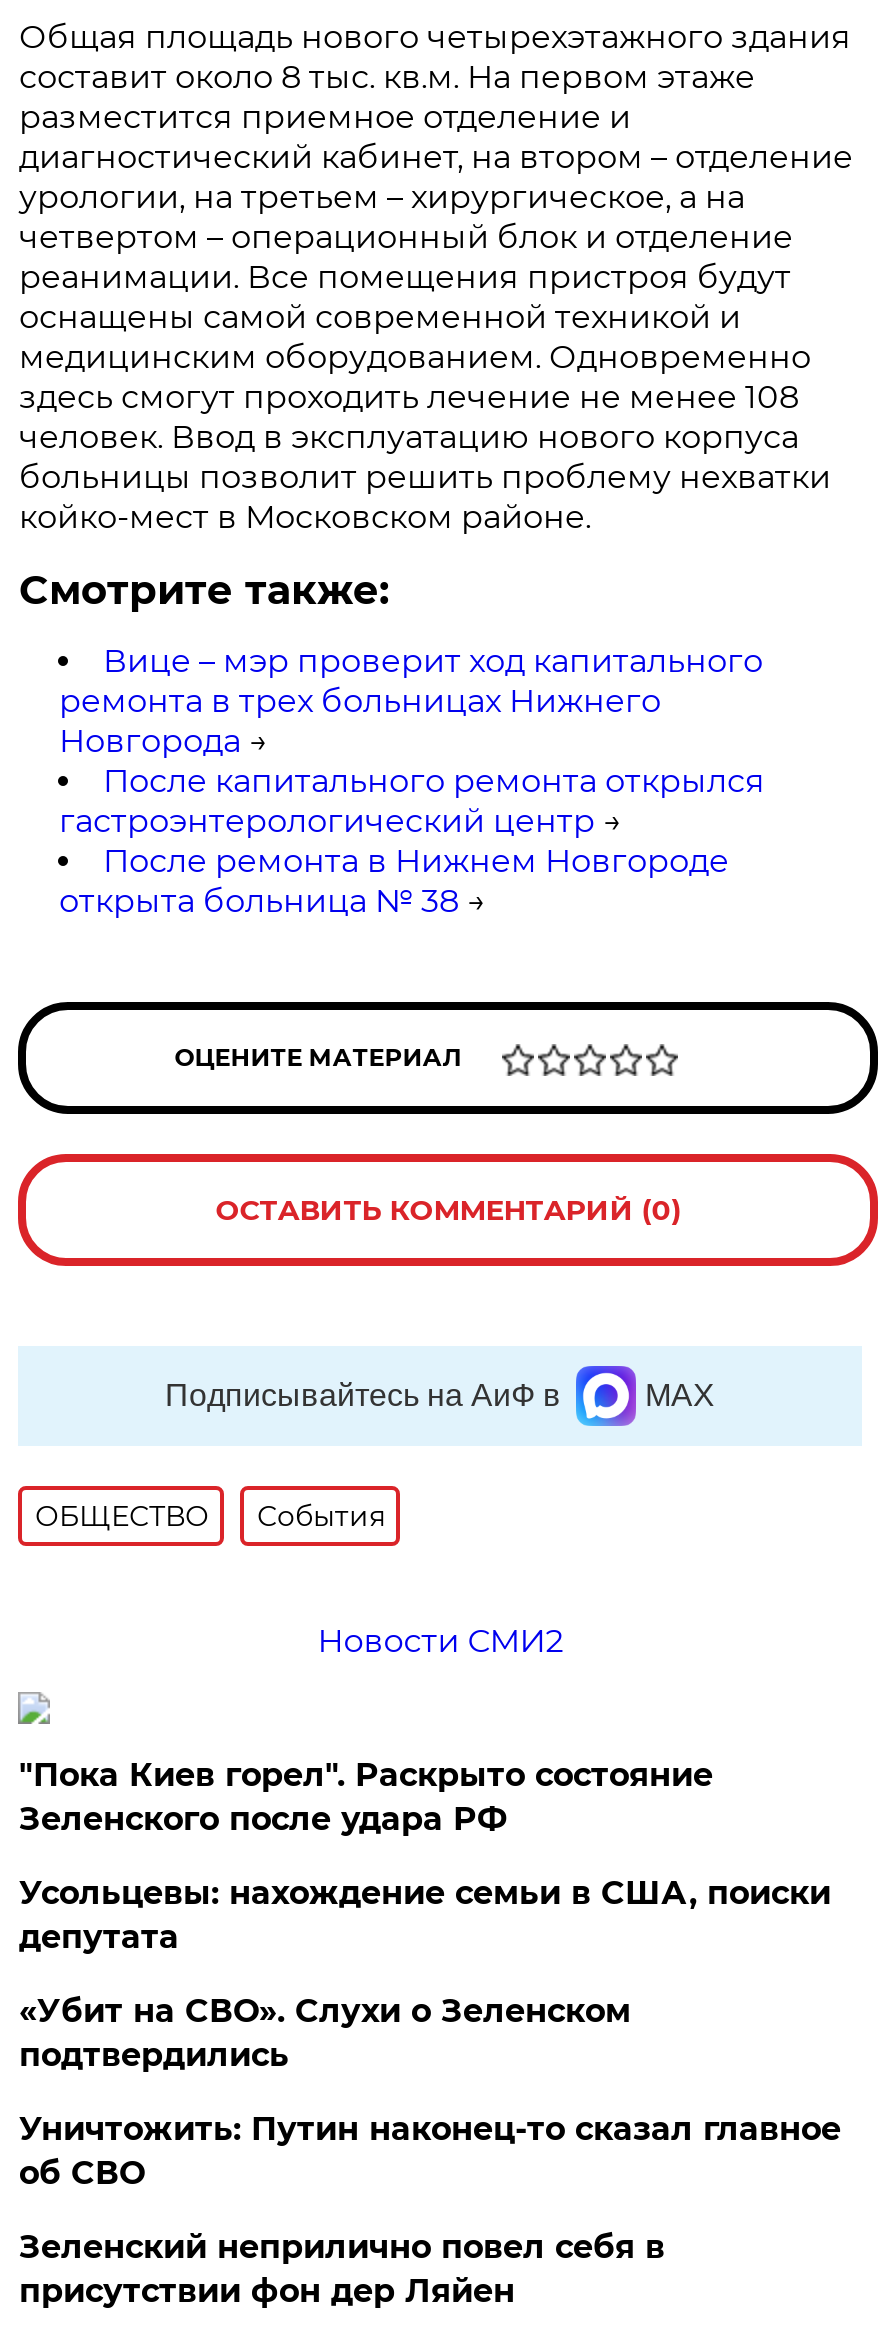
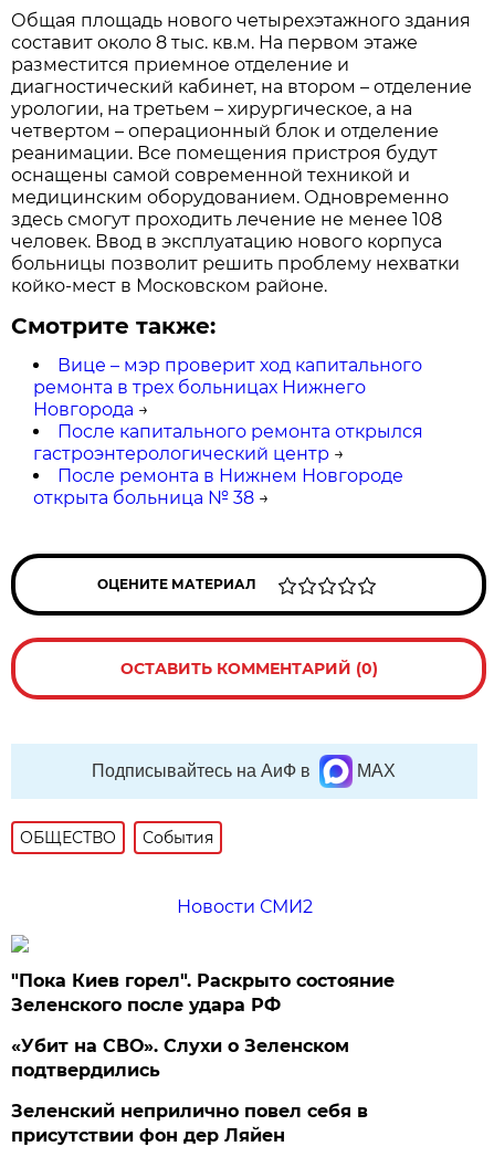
- Усольцевы: нахождение семьи в США, поиски
- депутата

- Уничтожить: Путин наконец-то сказал главное
- об СВО
